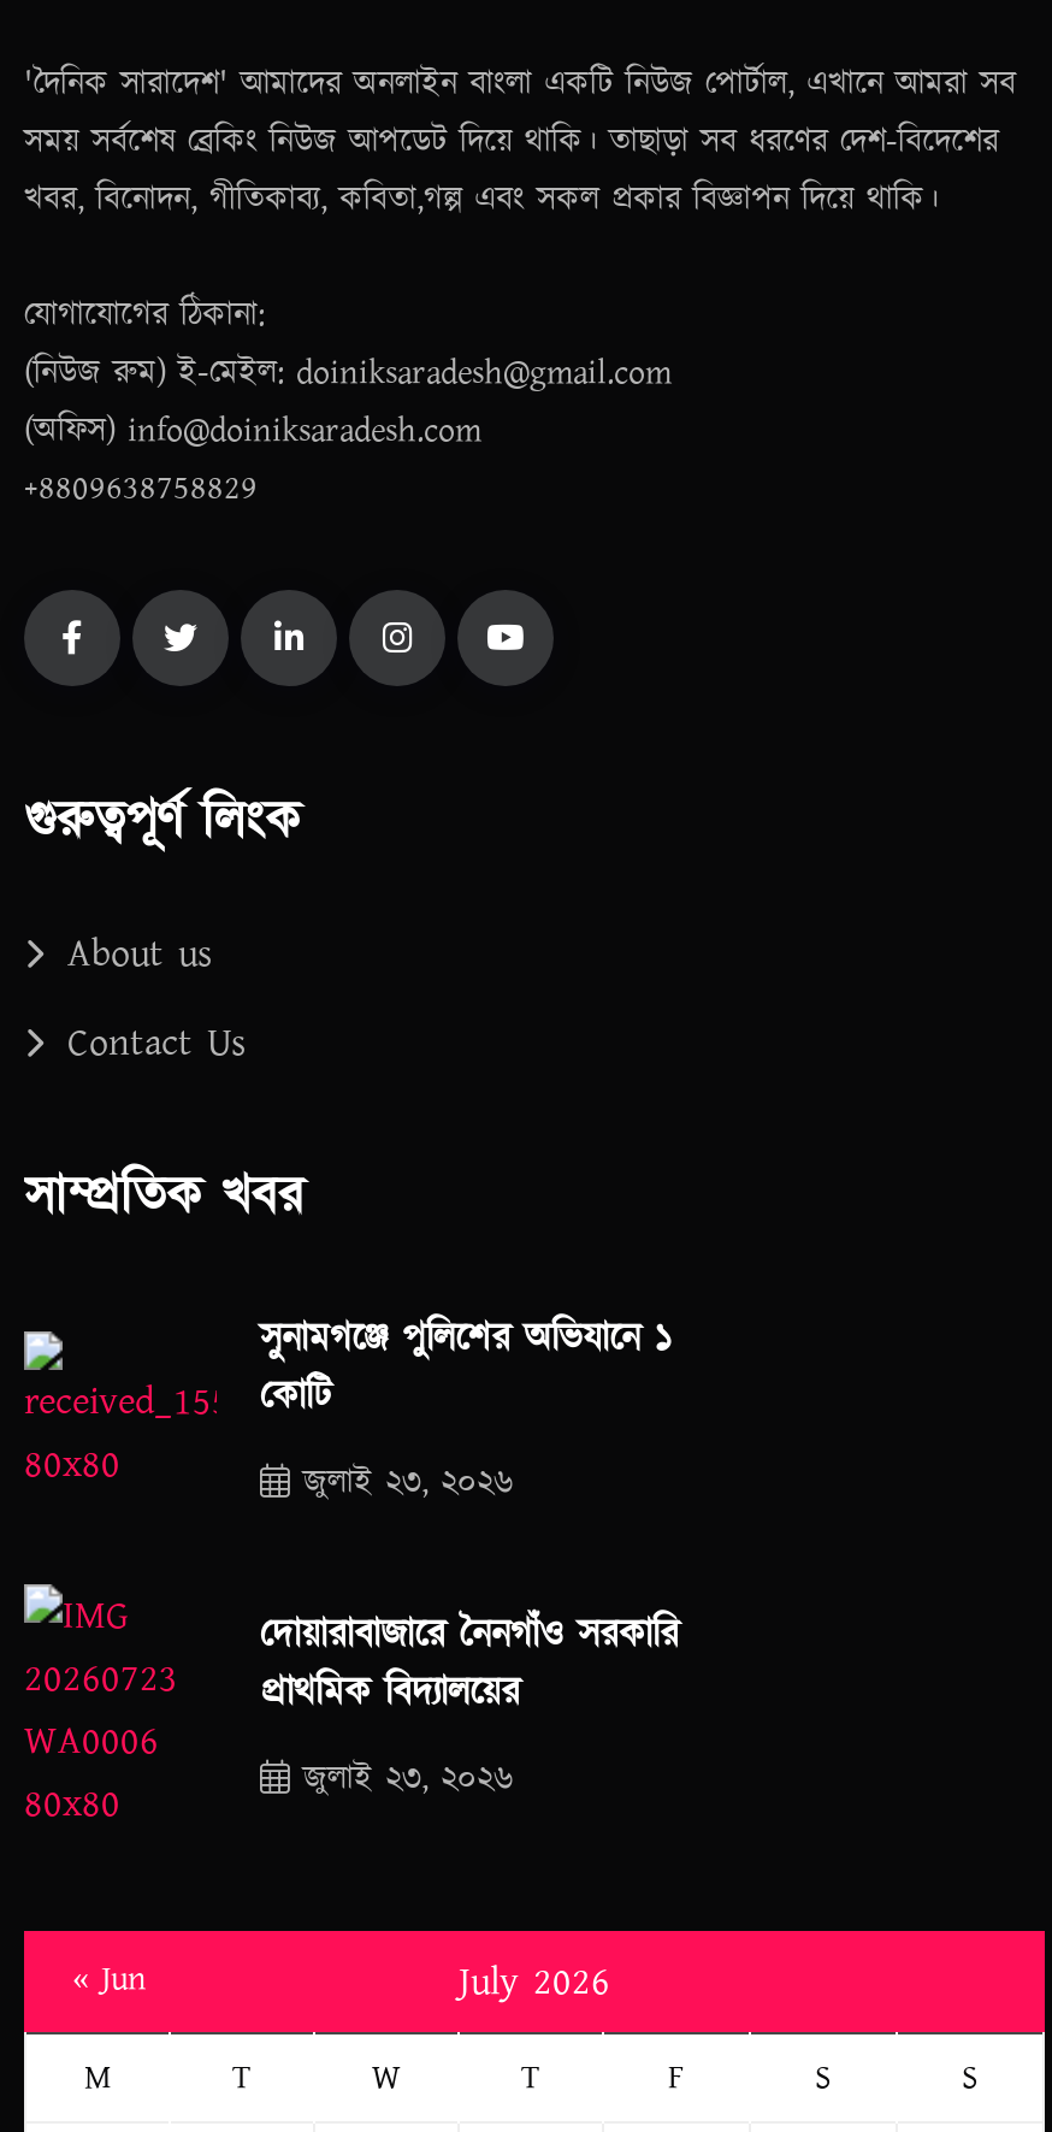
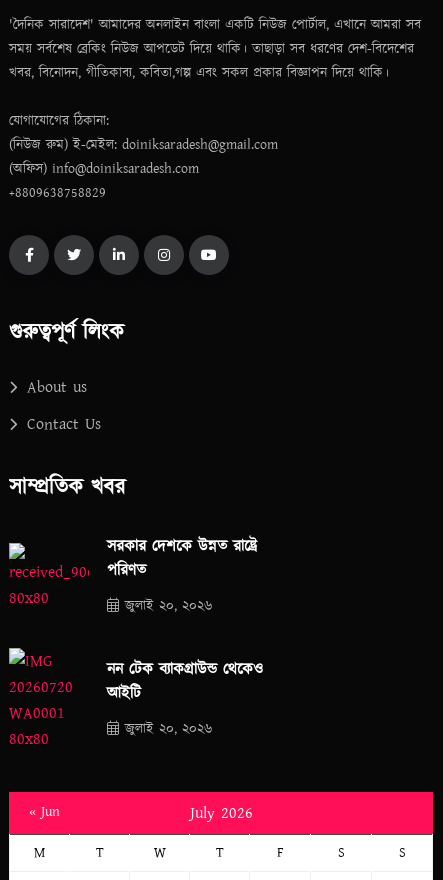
- সুনামগঞ্জে পুলিশের অভিযানে ১
- কোটি
+ সরকার দেশকে উন্নত রাষ্ট্রে
+ পরিণত

- জুলাই ২৩, ২০২৬
+ জুলাই ২০, ২০২৬

- দোয়ারাবাজারে নৈনগাঁও সরকারি
- প্রাথমিক বিদ্যালয়ের
+ নন টেক ব্যাকগ্রাউন্ড থেকেও
+ আইটি

- জুলাই ২৩, ২০২৬
+ জুলাই ২০, ২০২৬
